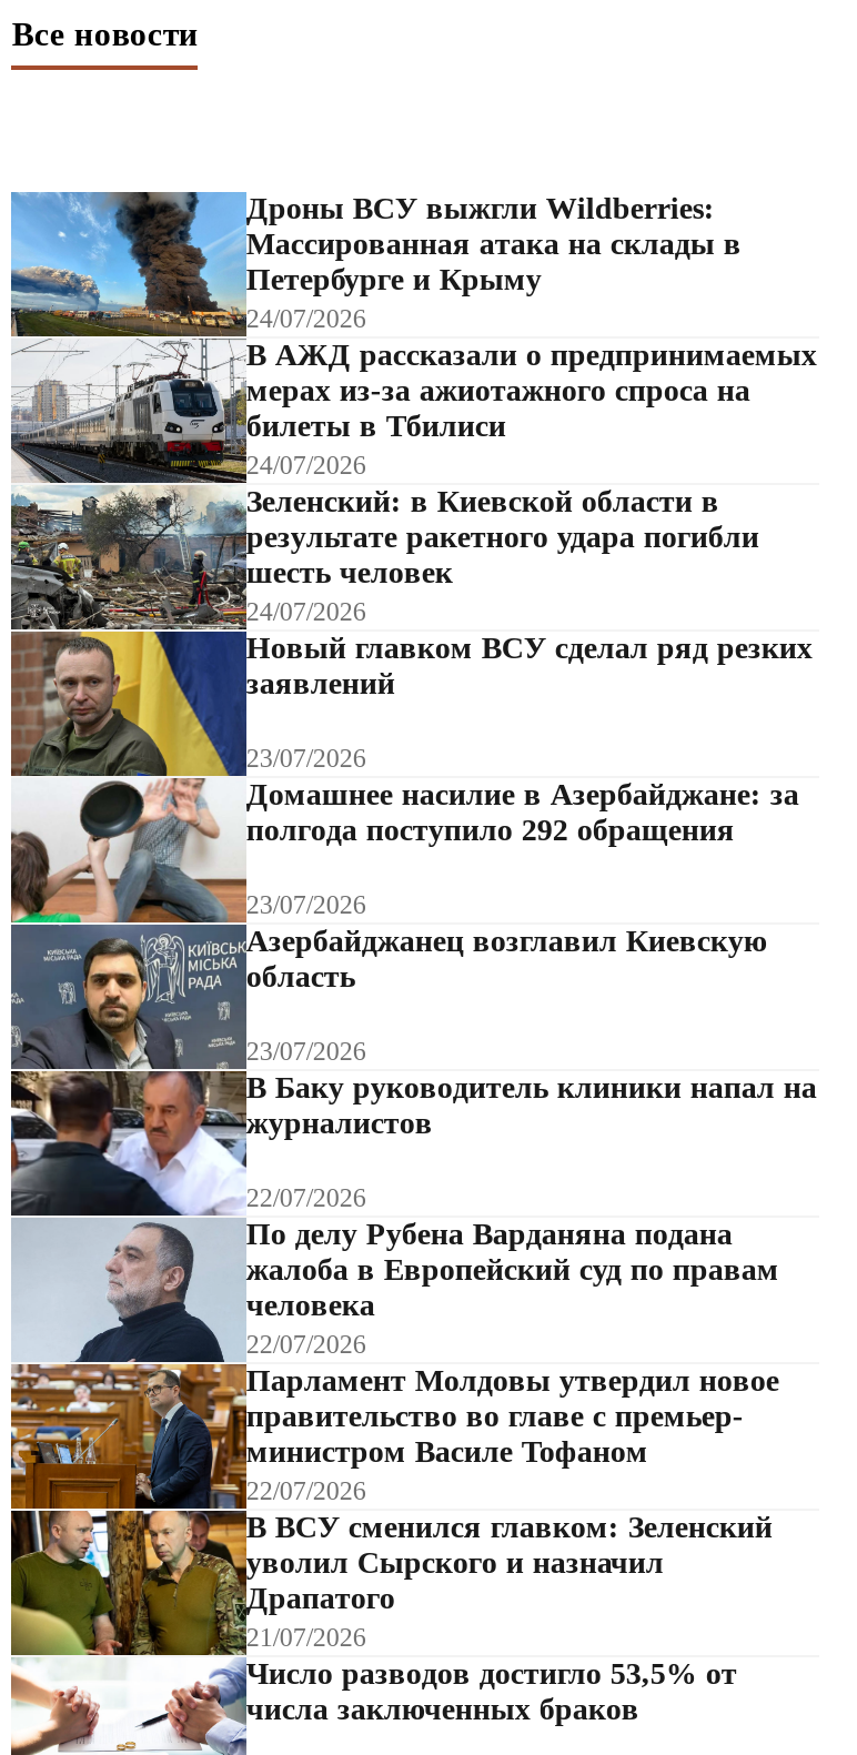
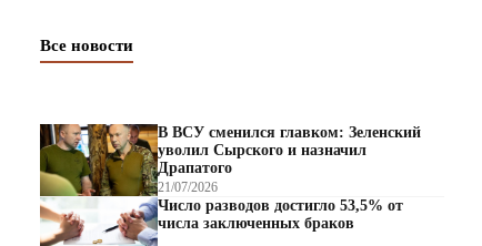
- [image]
- Дроны ВСУ выжгли Wildberries:
- Массированная атака на склады в
- Петербурге и Крыму
- 24/07/2026
- В АЖД рассказали о предпринимаемых
- мерах из-за ажиотажного спроса на
- билеты в Тбилиси
- 24/07/2026
- Зеленский: в Киевской области в
- результате ракетного удара погибли
- шесть человек
- 24/07/2026
- Новый главком ВСУ сделал ряд резких
- заявлений
- 23/07/2026
- Домашнее насилие в Азербайджане: за
- полгода поступило 292 обращения
- 23/07/2026
- Азербайджанец возглавил Киевскую
- область
- 23/07/2026
- В Баку руководитель клиники напал на
- журналистов
- 22/07/2026
- По делу Рубена Варданяна подана
- жалоба в Европейский суд по правам
- человека
- 22/07/2026
- Парламент Молдовы утвердил новое
- правительство во главе с премьер-
- министром Василе Тофаном
- 22/07/2026
